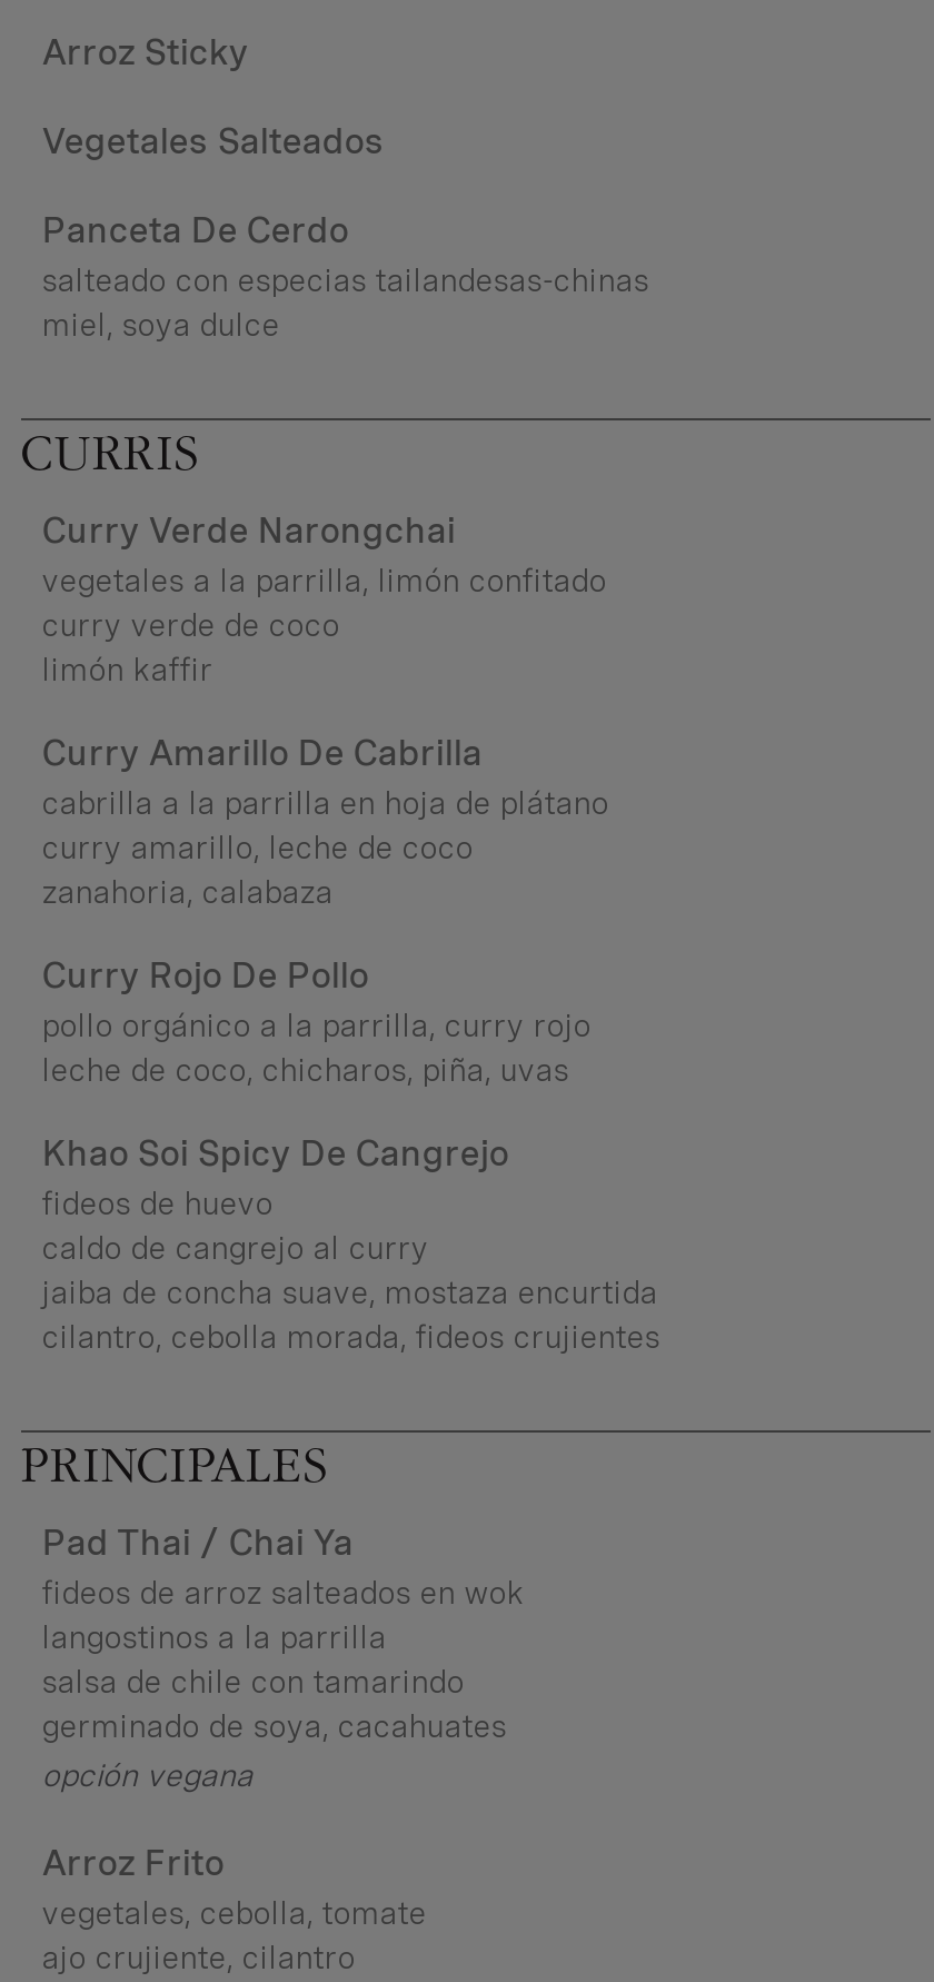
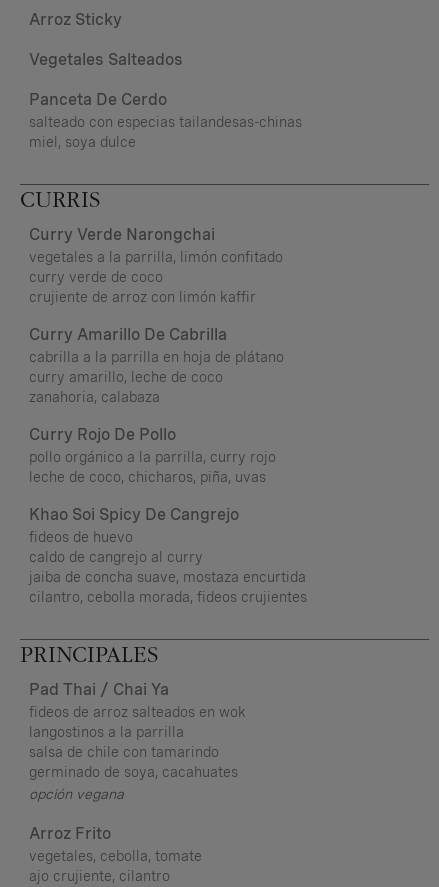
- limón kaffir
+ crujiente de arroz con limón kaffir
